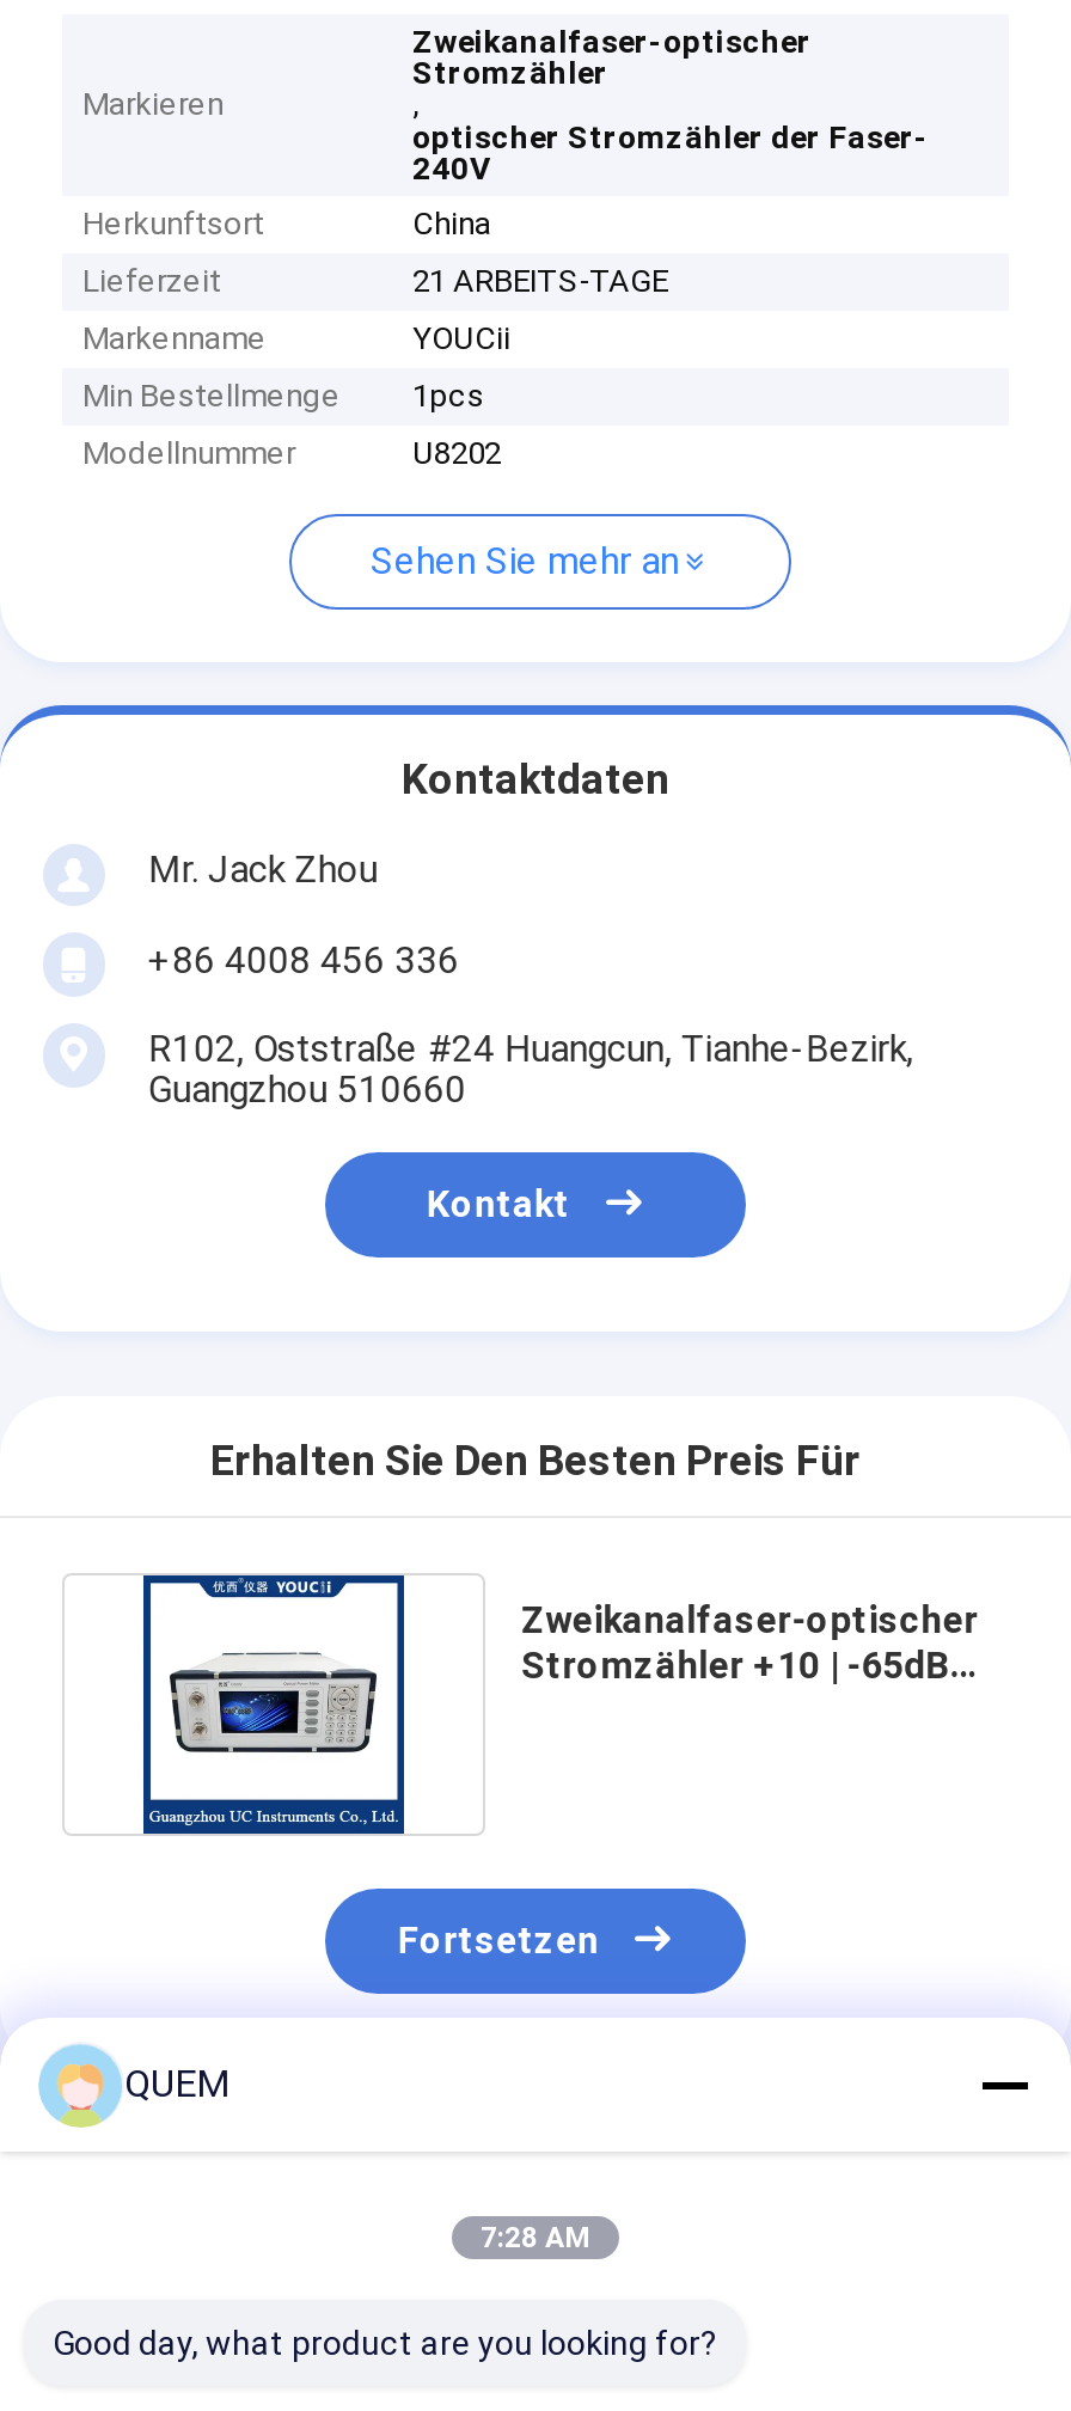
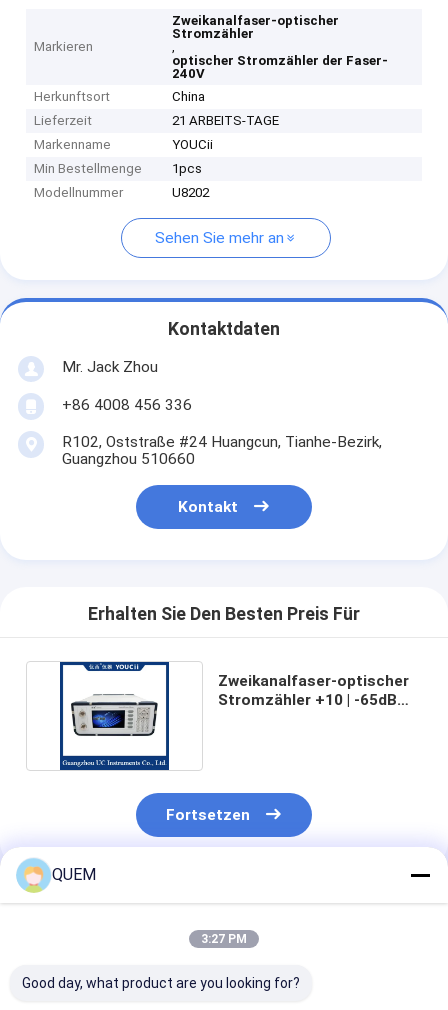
- 7:28 AM
+ 3:27 PM
